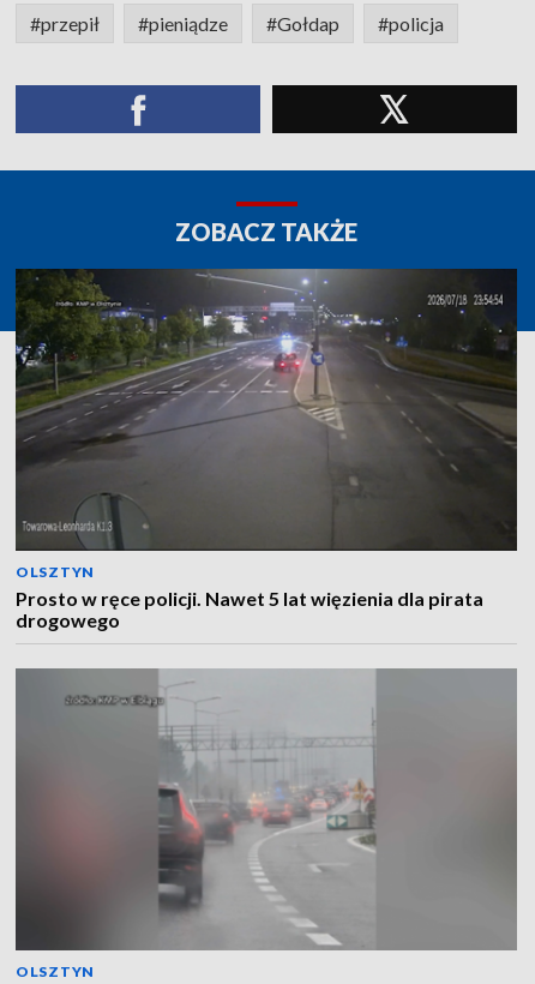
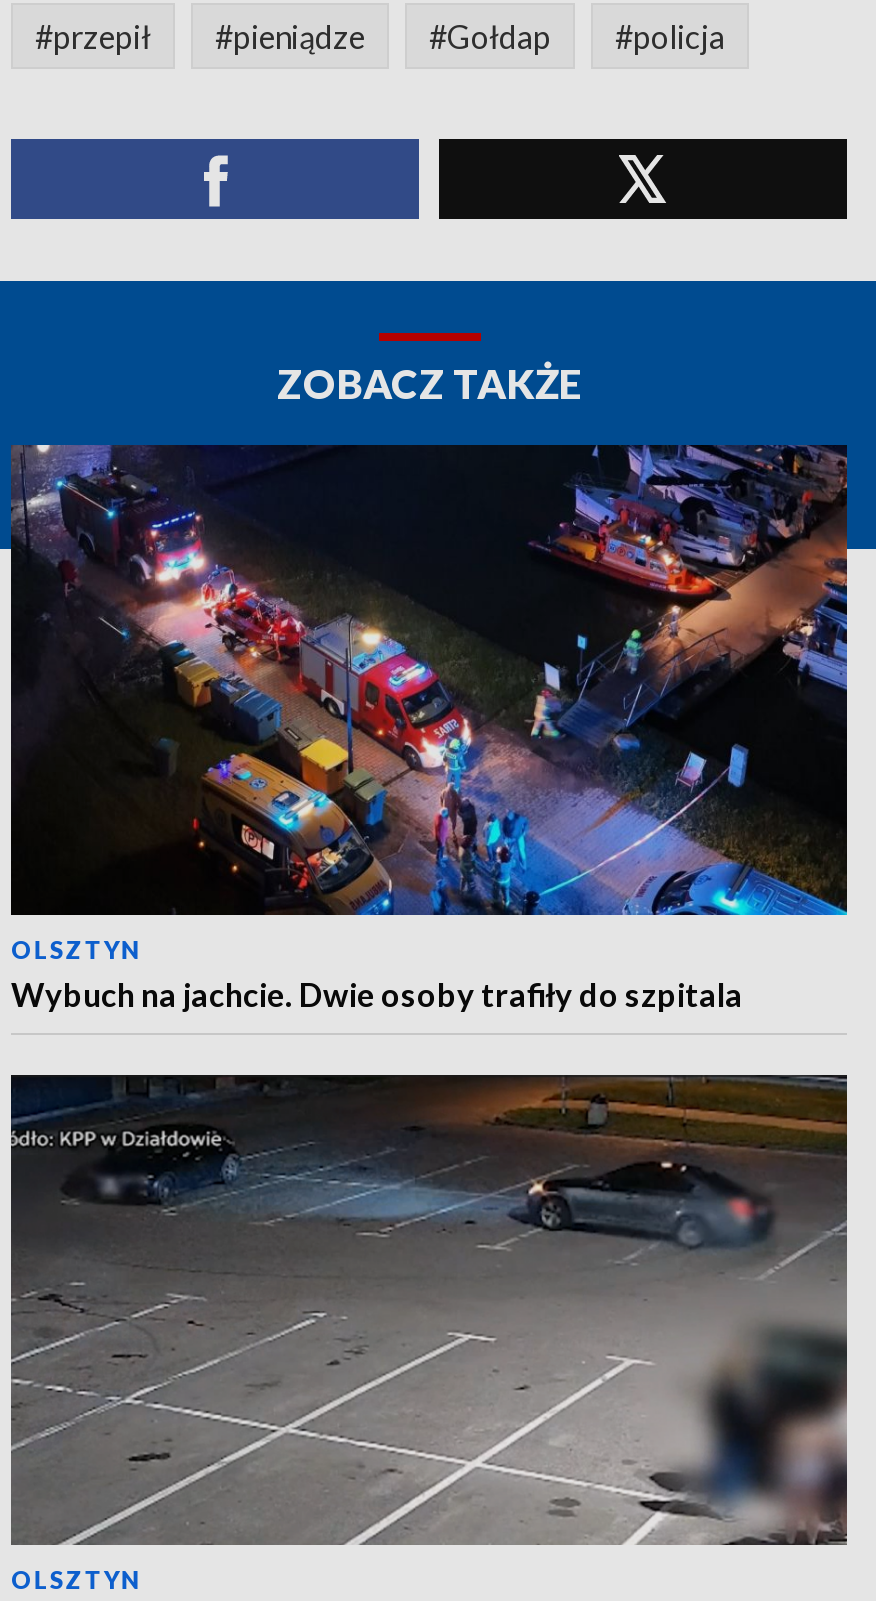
- [image]
- Prosto w ręce policji. Nawet 5 lat więzienia dla pirata
- drogowego
+ [image]
+ Wybuch na jachcie. Dwie osoby trafiły do szpitala

- [image]
+ [image]
